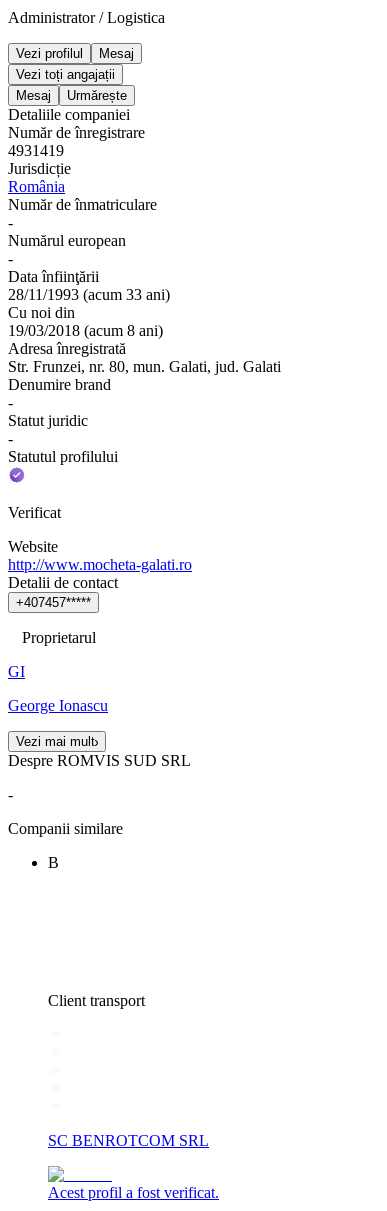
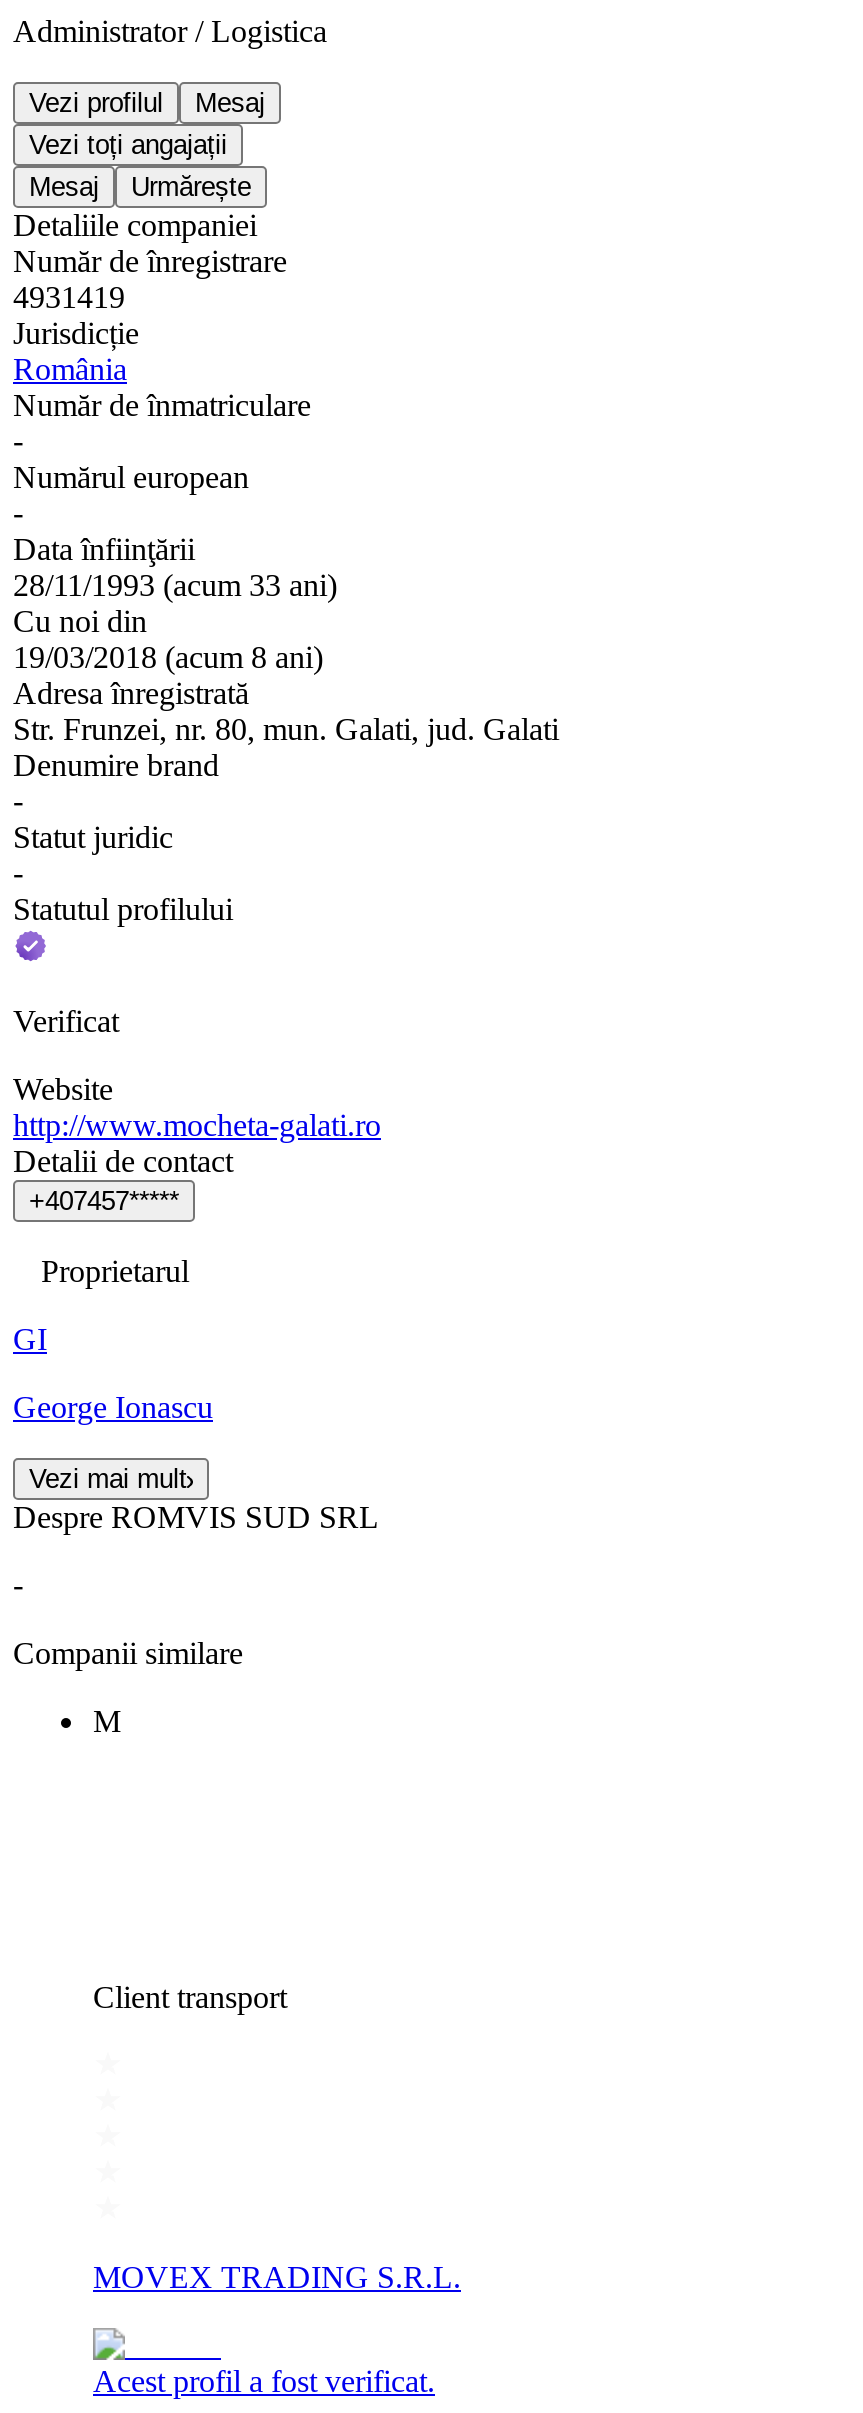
- B
+ M

- SC BENROTCOM SRL
+ MOVEX TRADING S.R.L.
